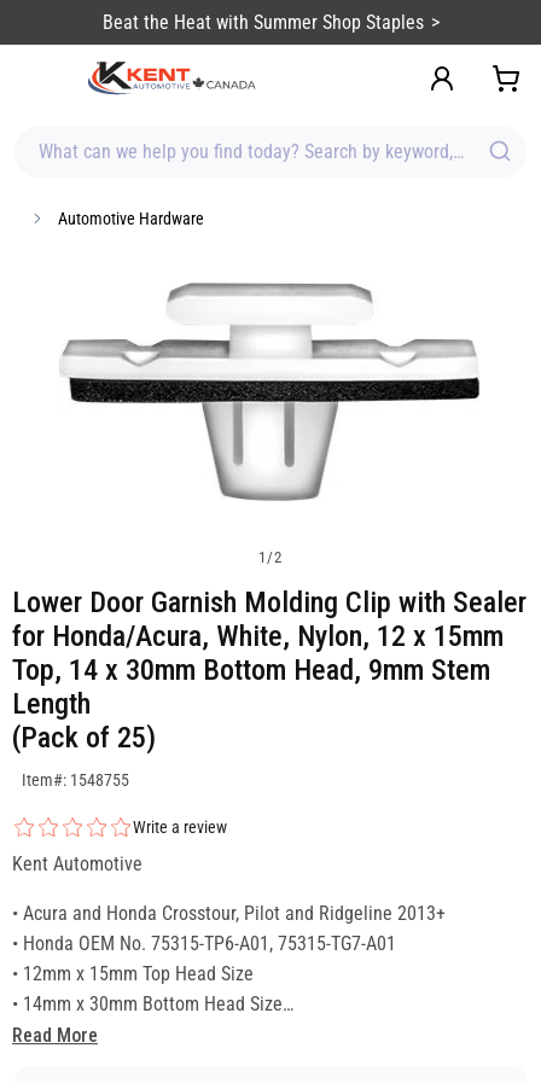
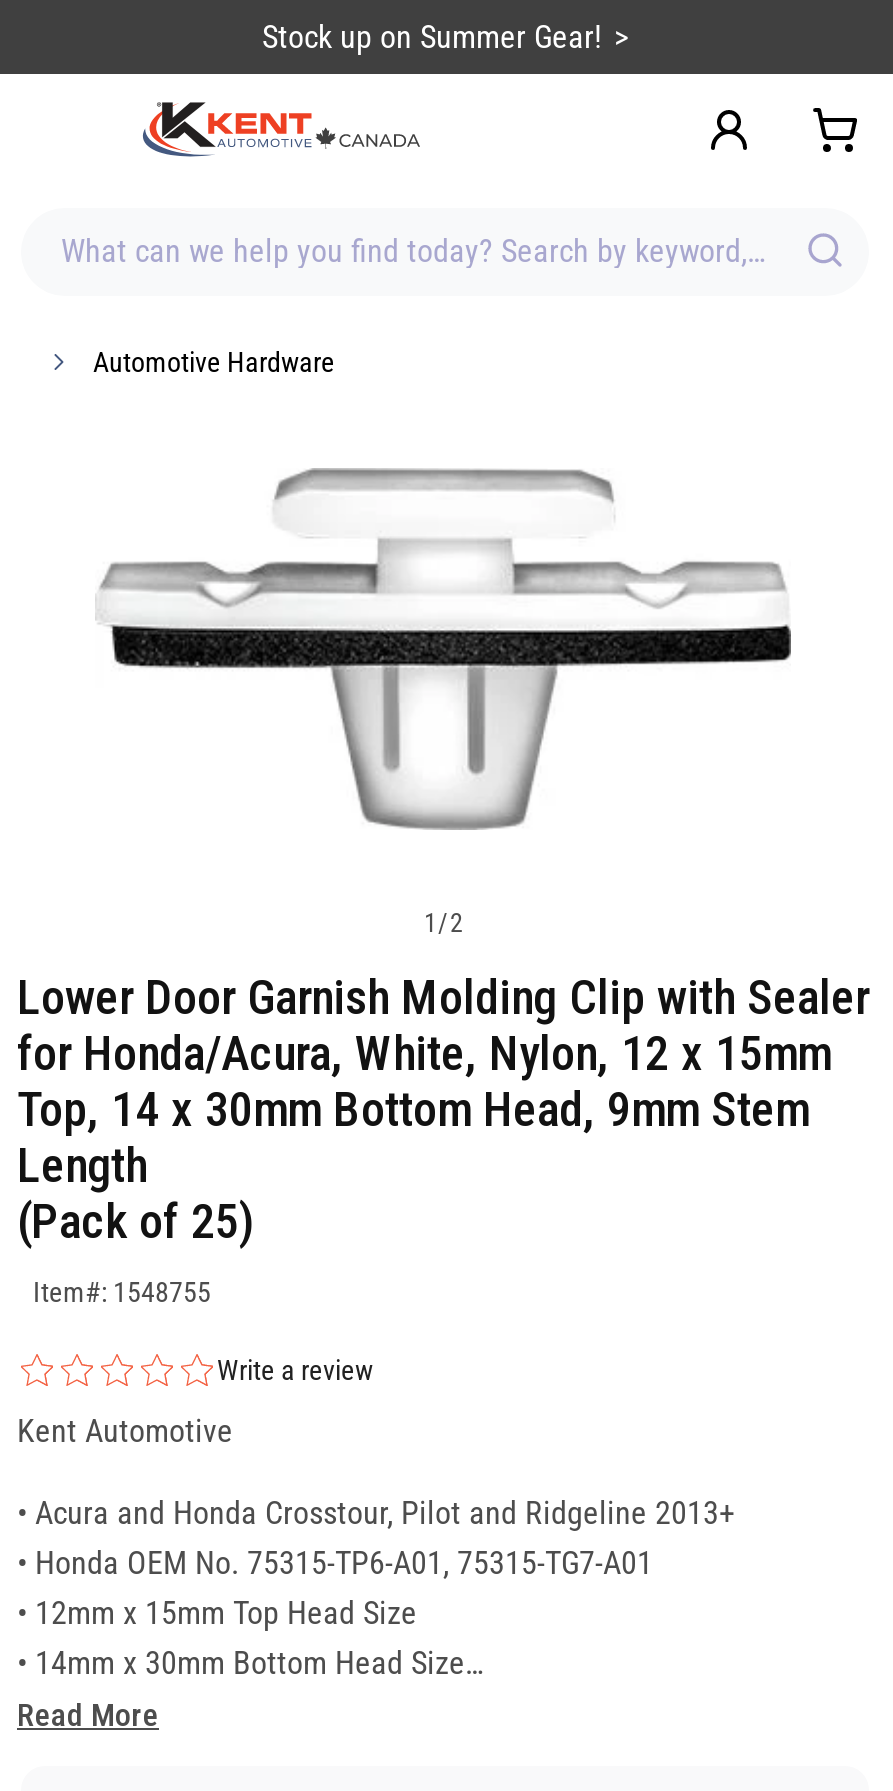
- Beat the Heat with Summer Shop Staples
+ Stock up on Summer Gear!
